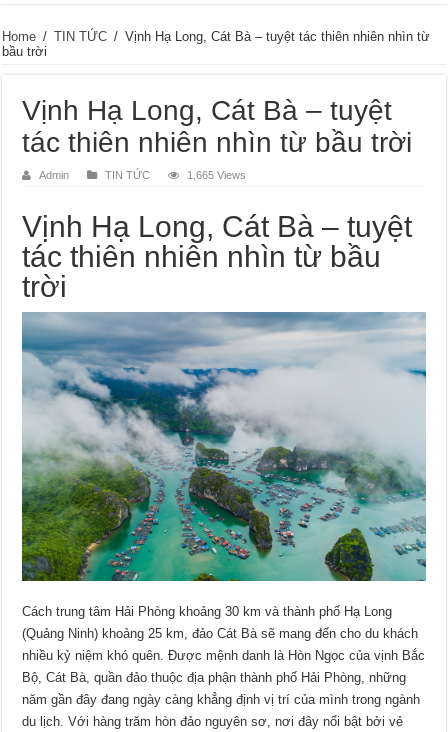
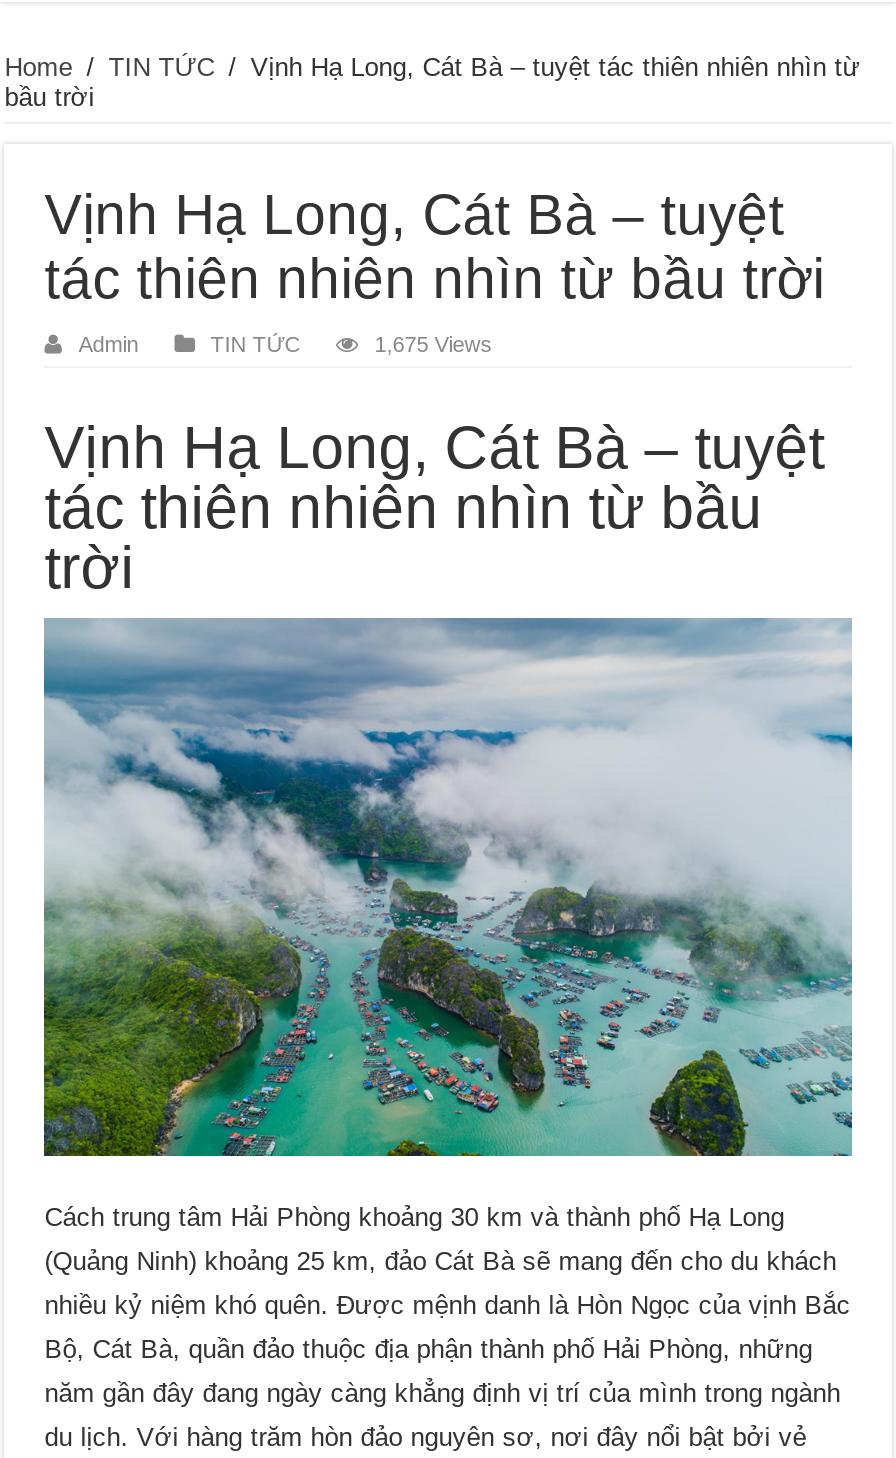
- 1,665 Views
+ 1,675 Views
